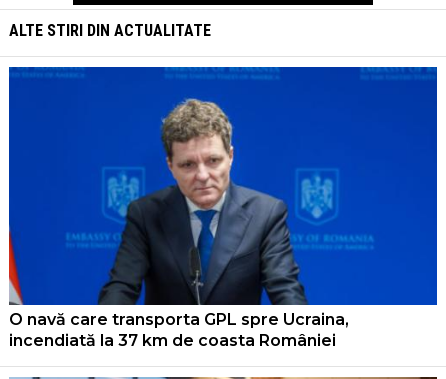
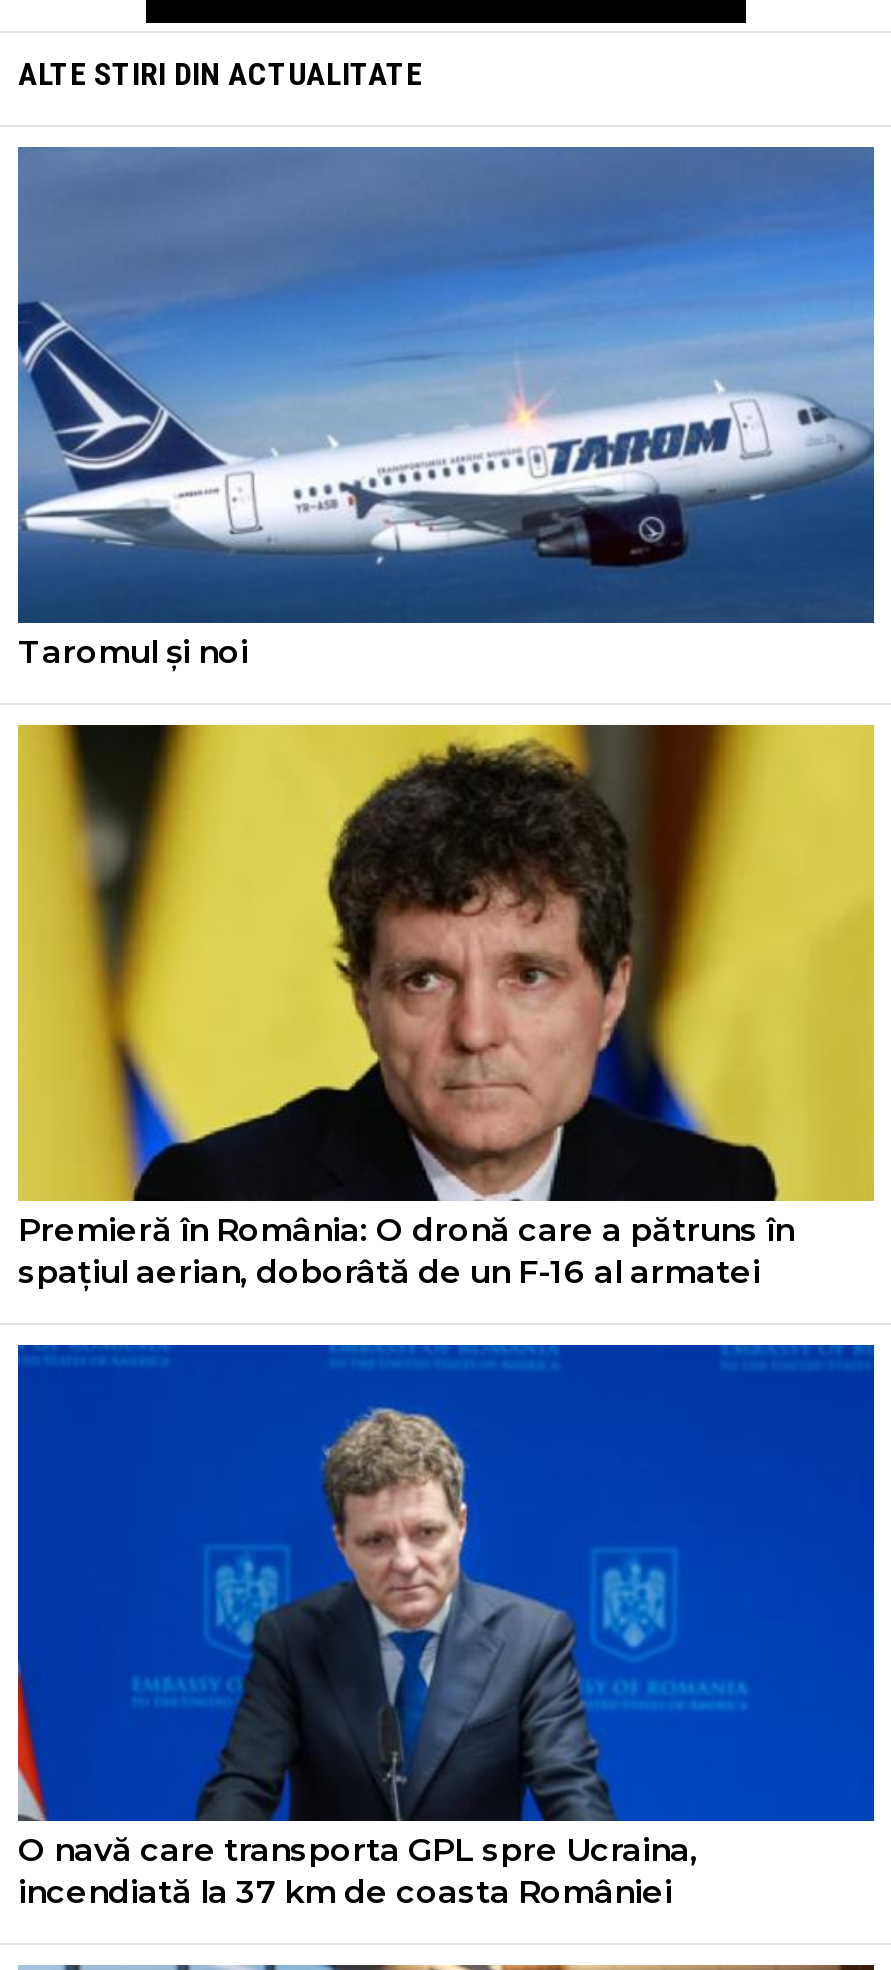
+ [image]
+ Taromul și noi

+ [image]
+ Premieră în România: O dronă care a pătruns în
+ spațiul aerian, doborâtă de un F-16 al armatei
